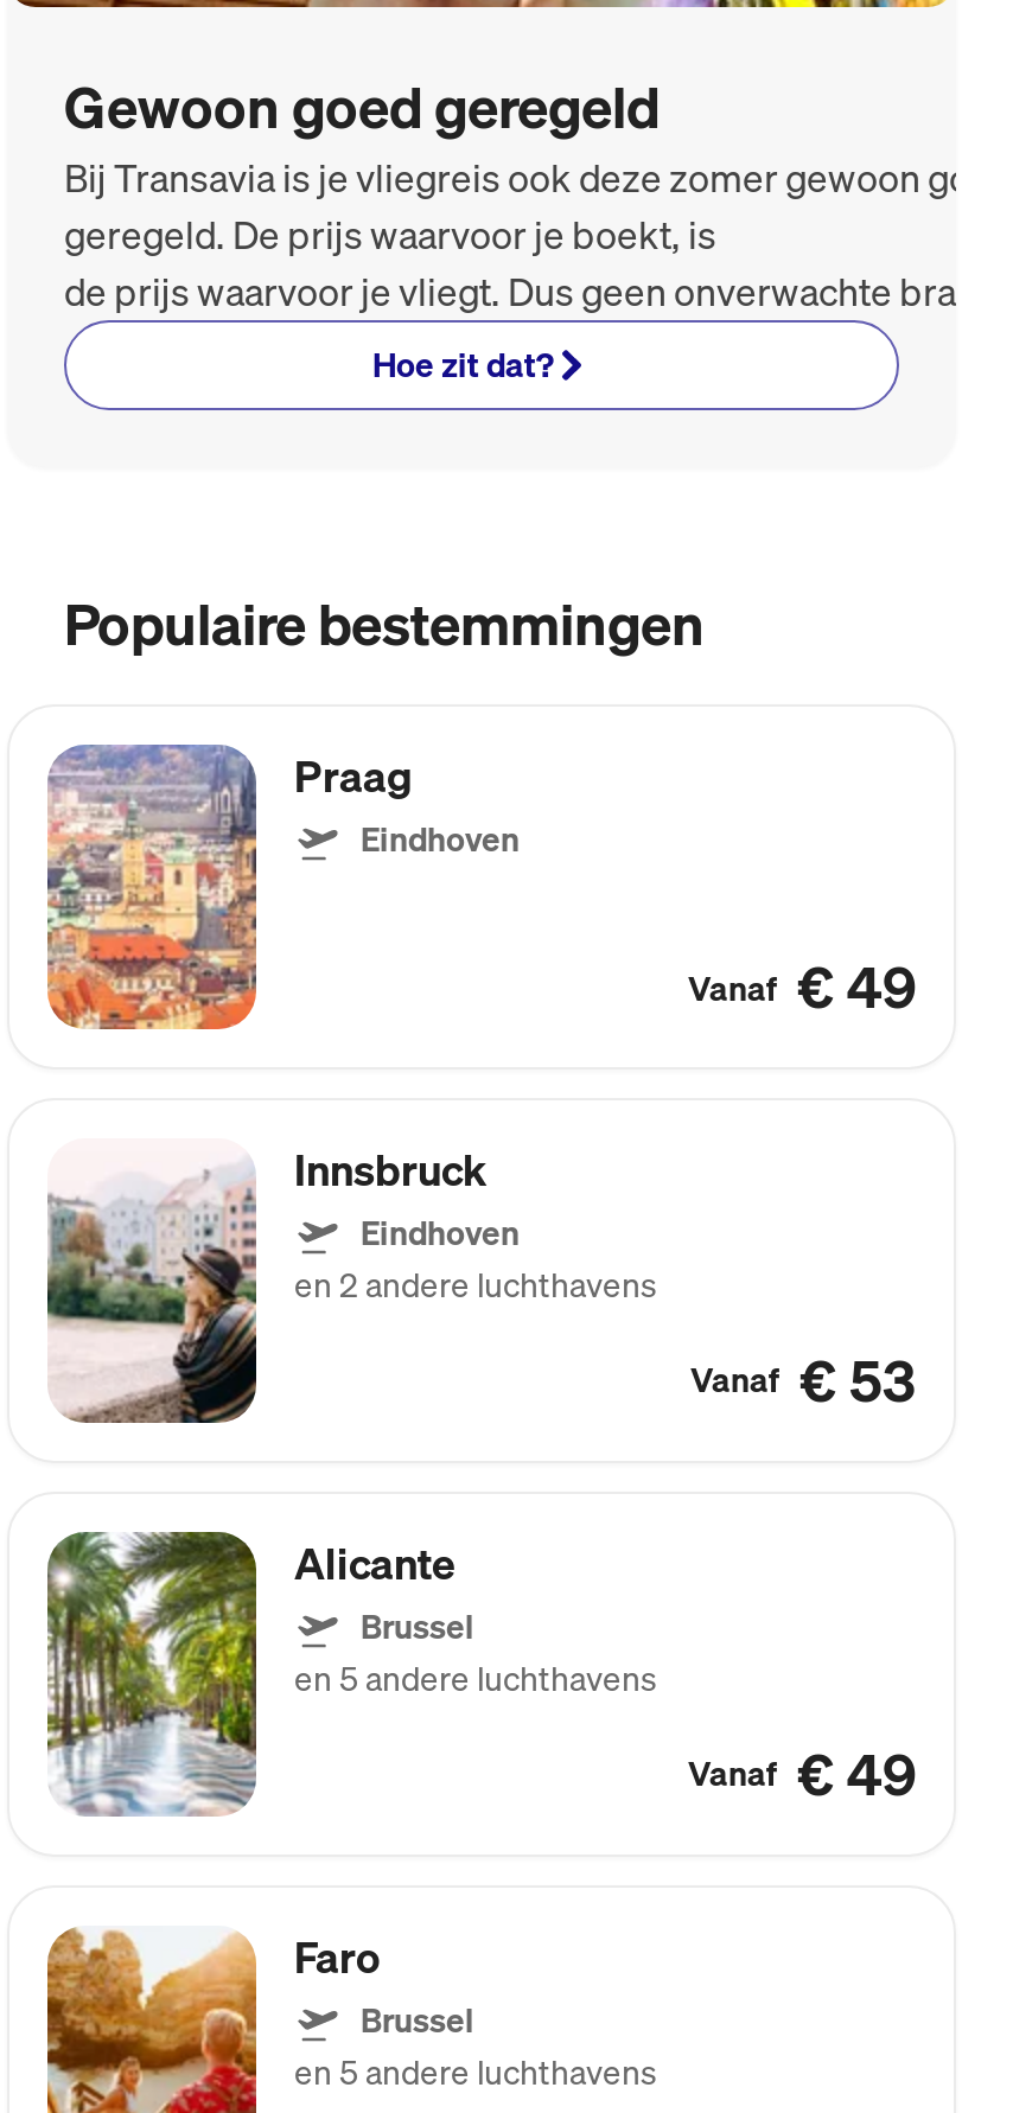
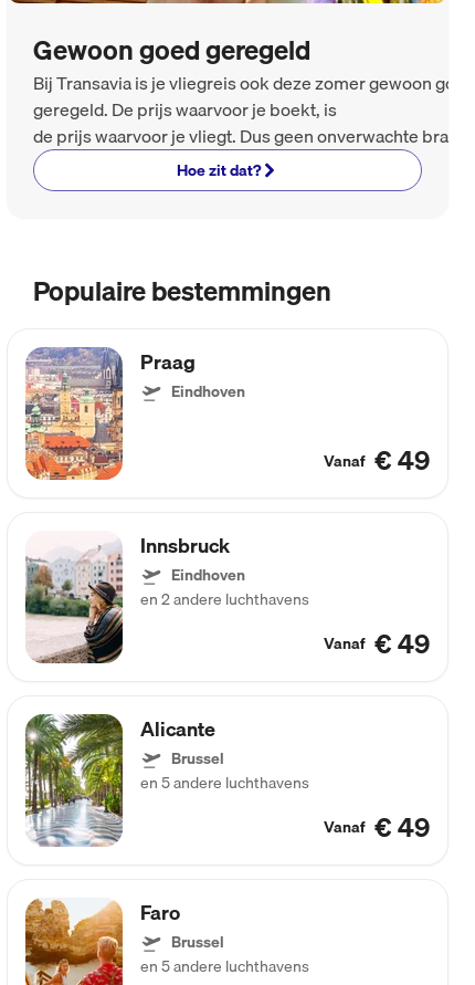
- Vanaf € 53
+ Vanaf € 49
